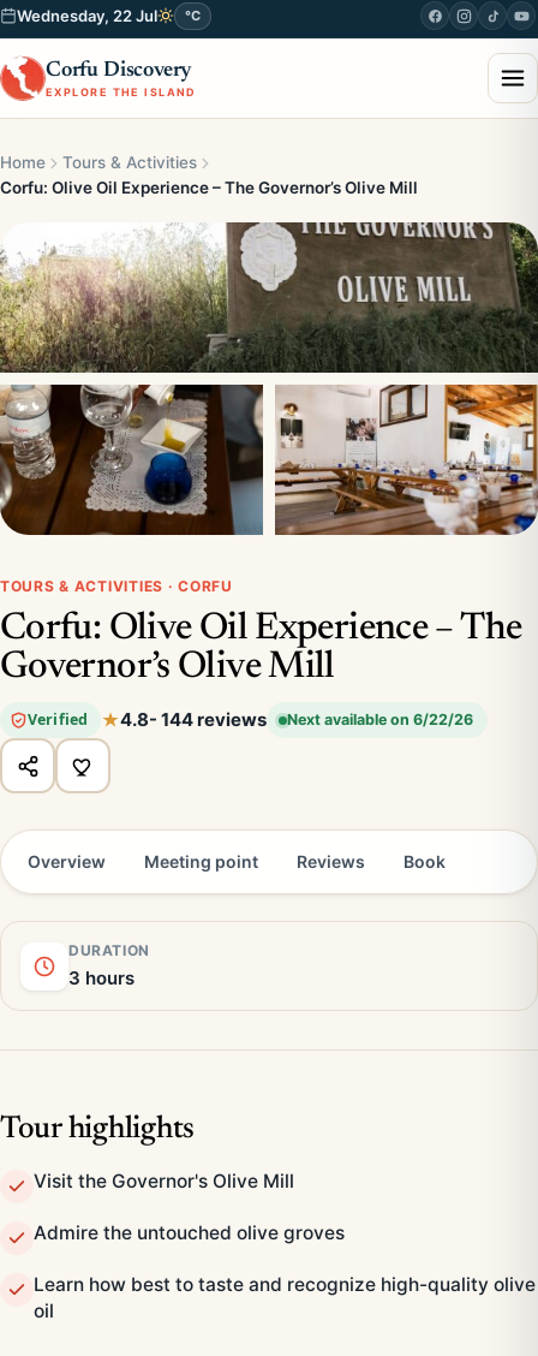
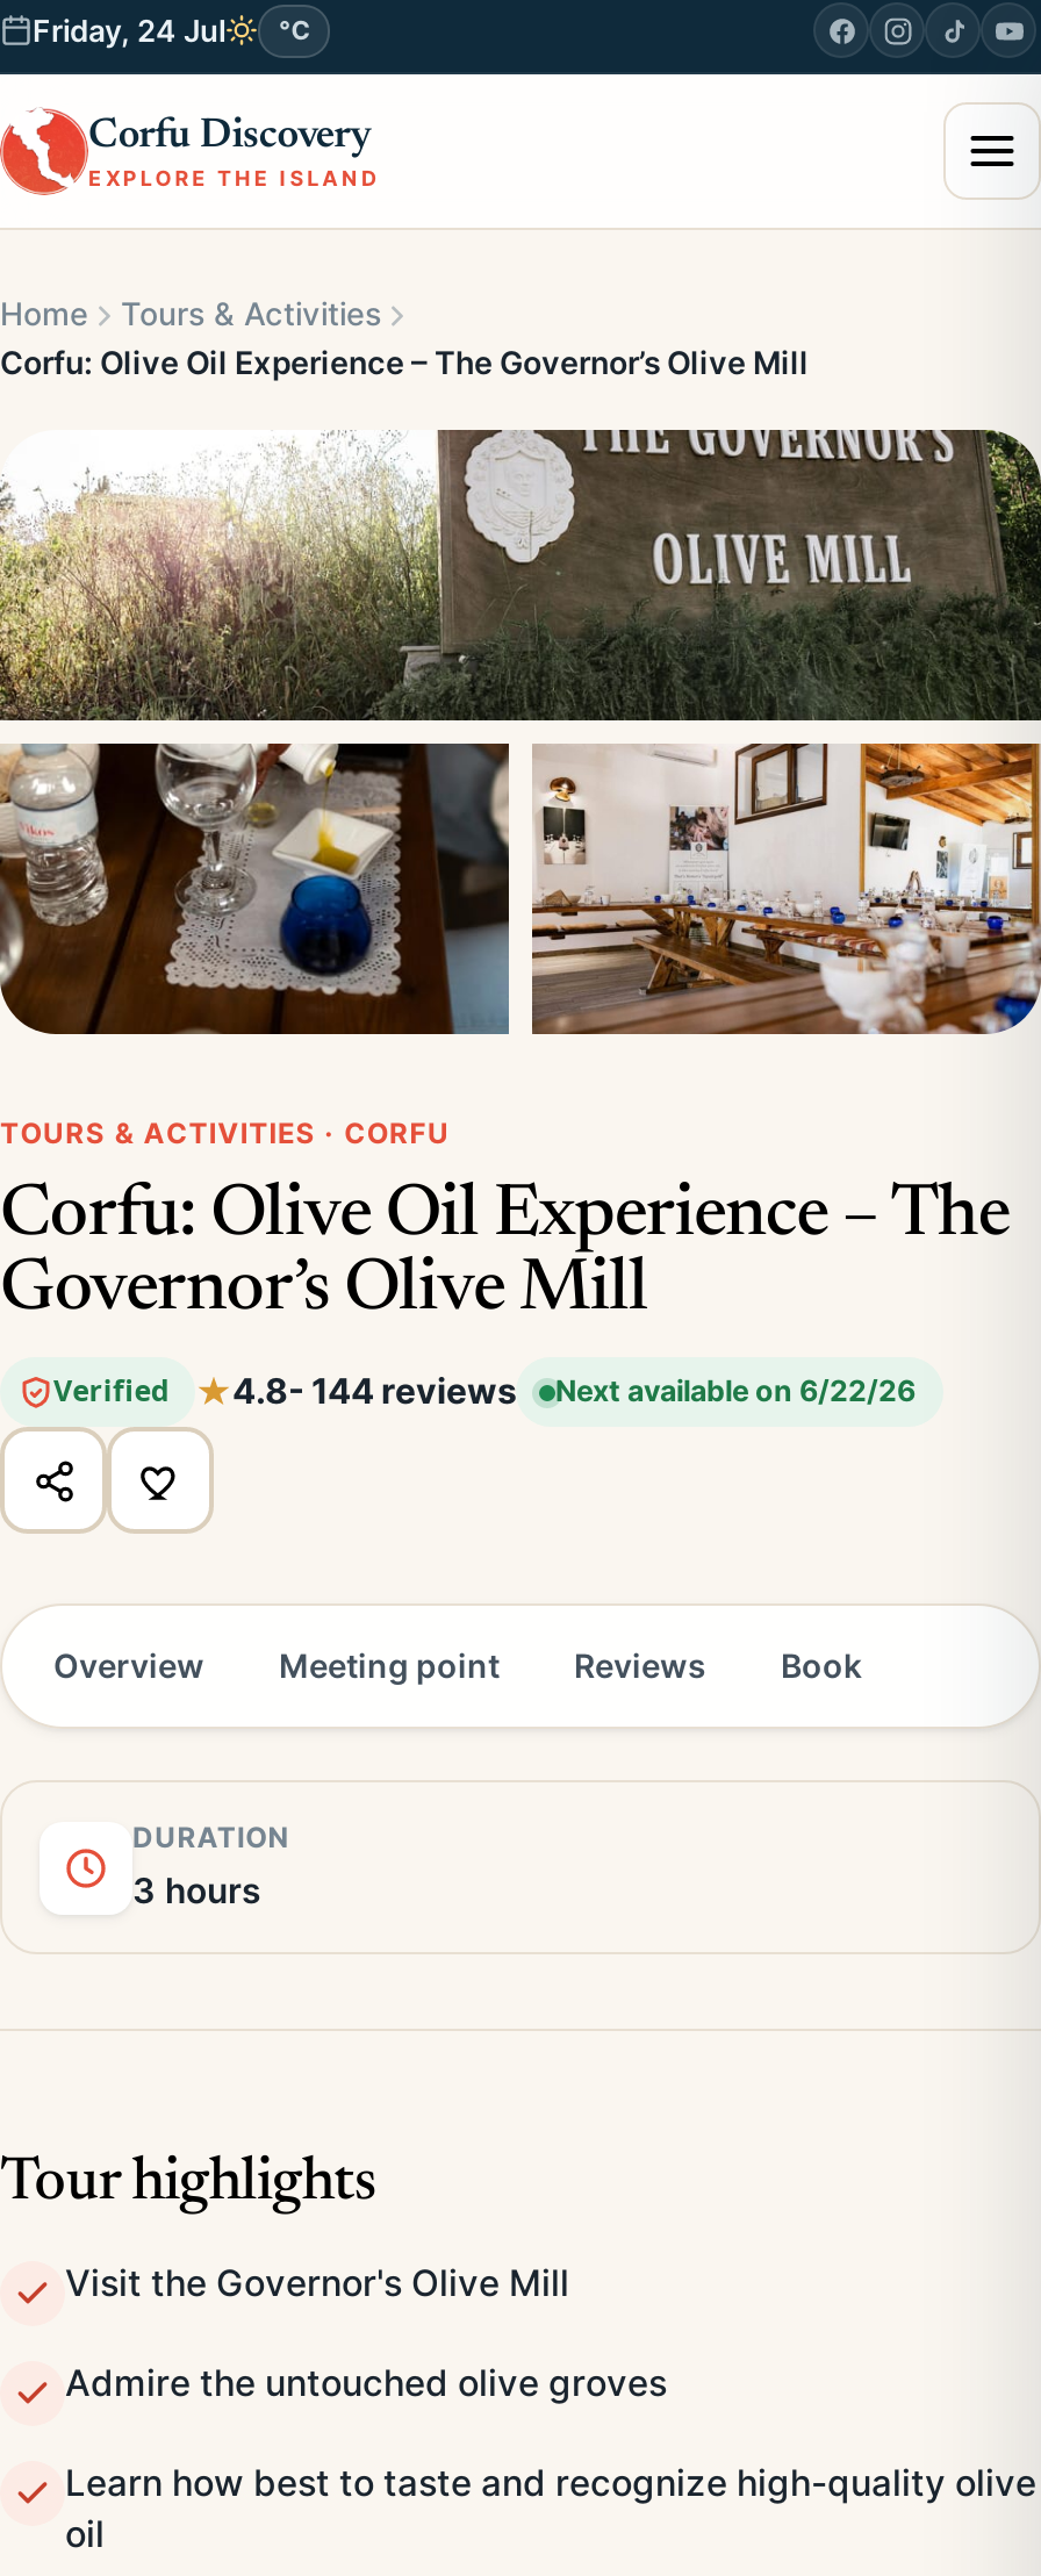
- Wednesday, 22 Jul
+ Friday, 24 Jul
